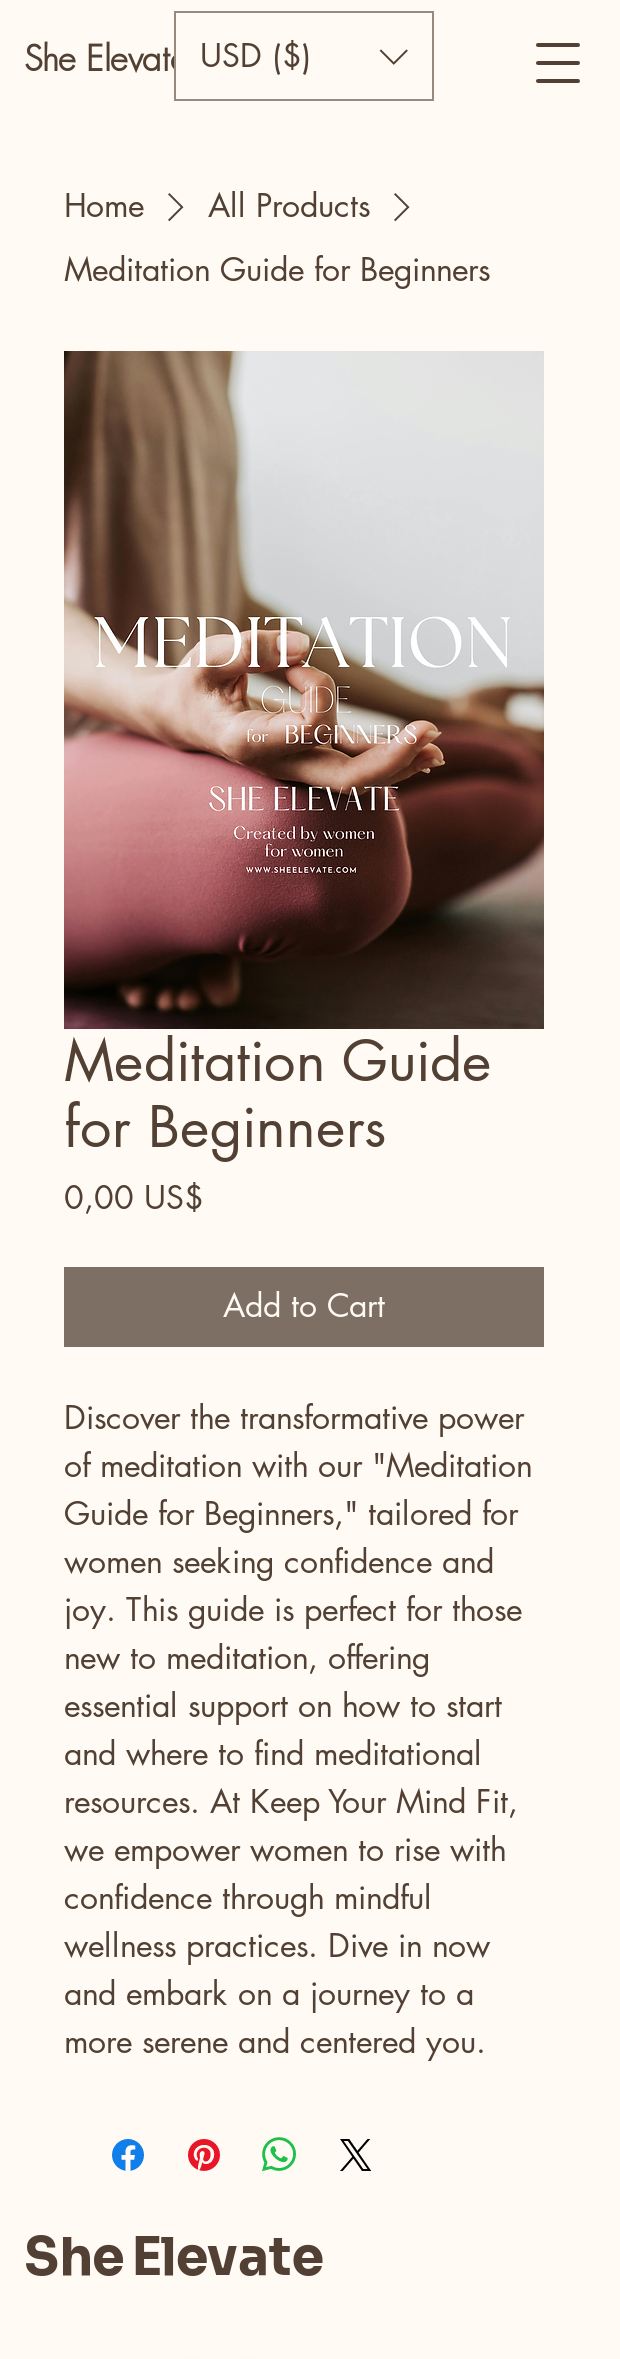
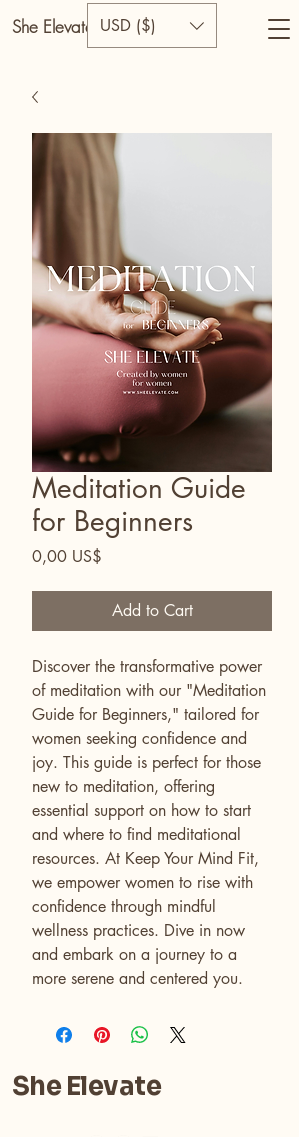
- Home
- All Products
- Meditation Guide for Beginners
